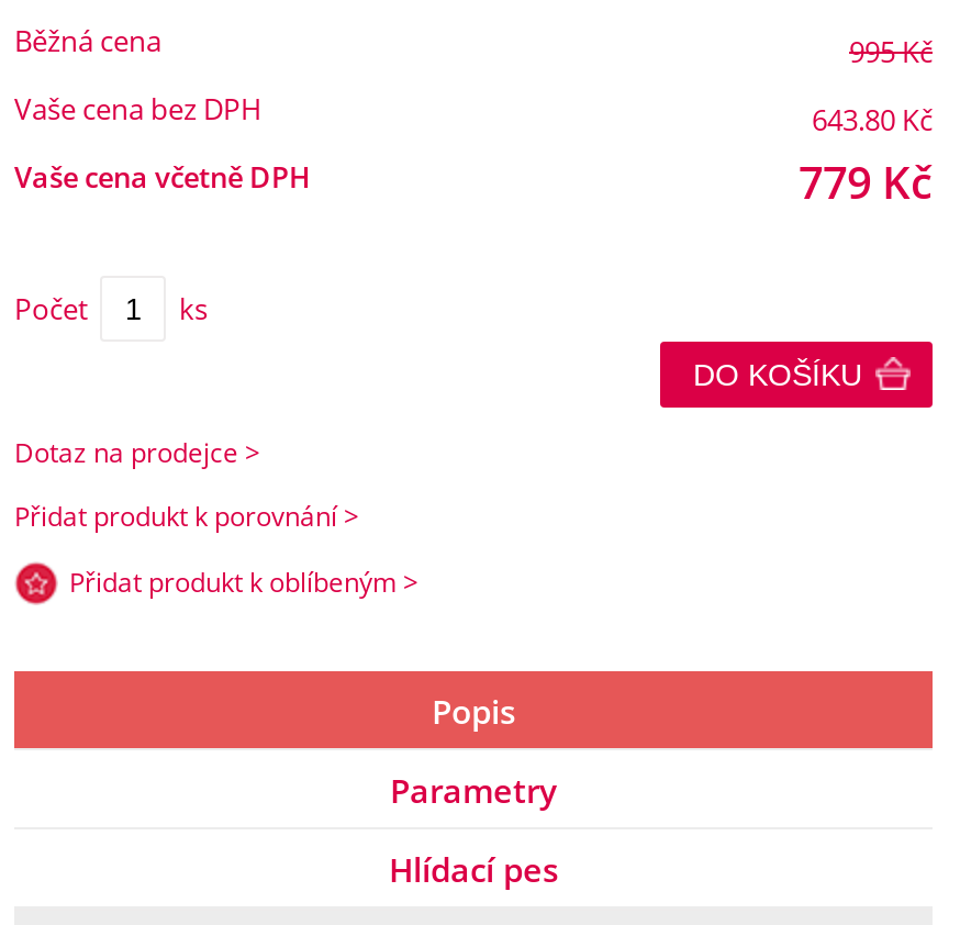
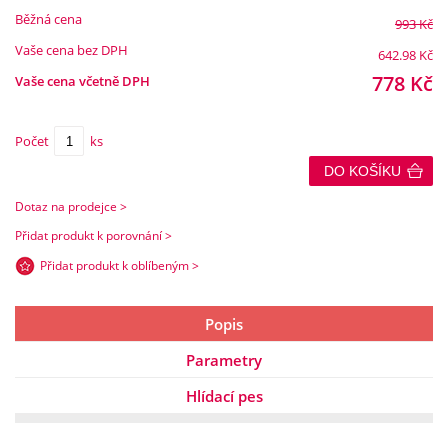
- 995Kč
+ 993Kč

- 643.80 Kč
+ 642.98 Kč

- 779 Kč
+ 778 Kč
